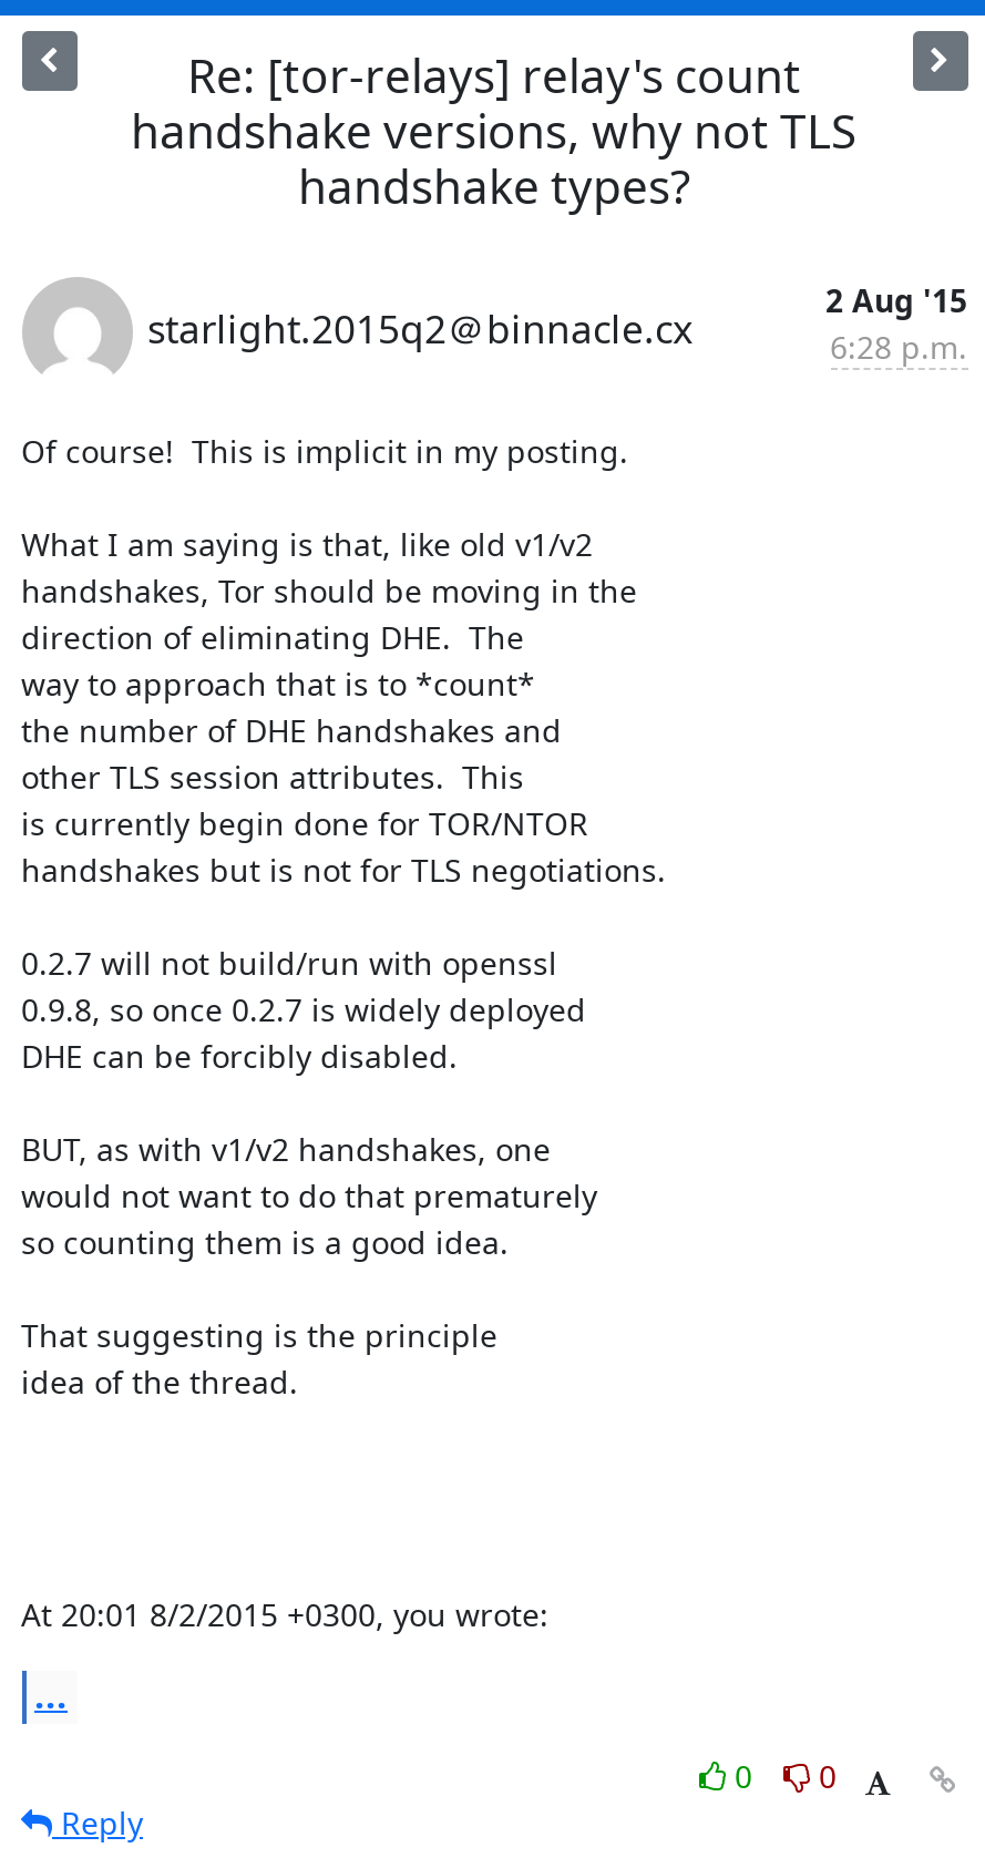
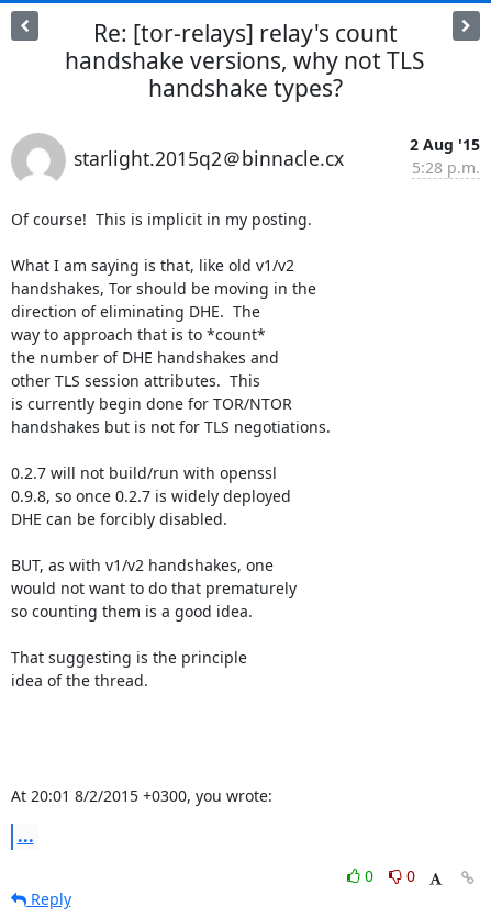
- 6:28 p.m.
+ 5:28 p.m.
